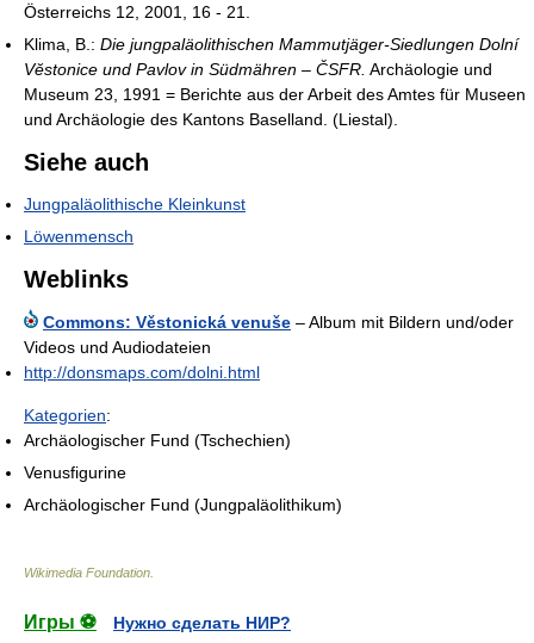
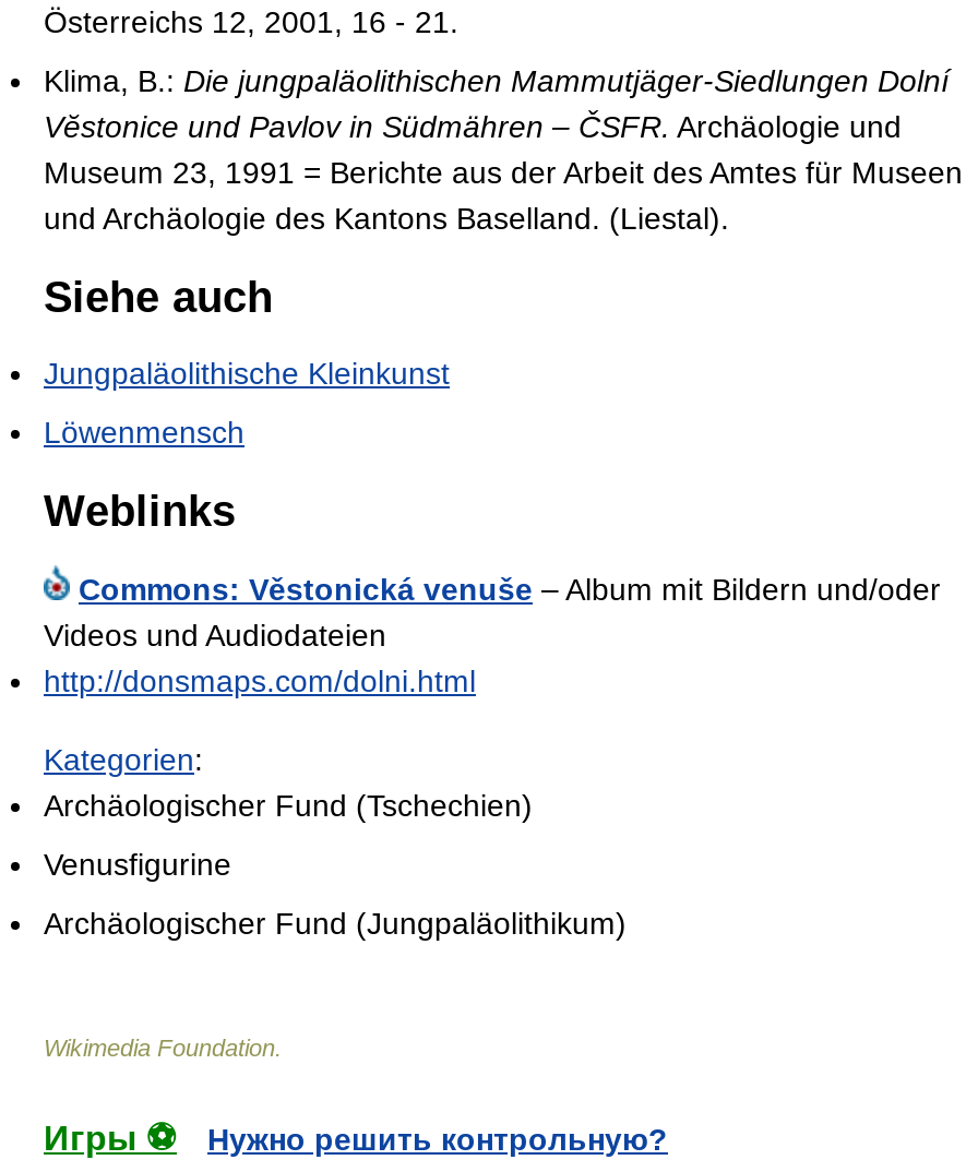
- Нужно сделать НИР?
+ Нужно решить контрольную?
